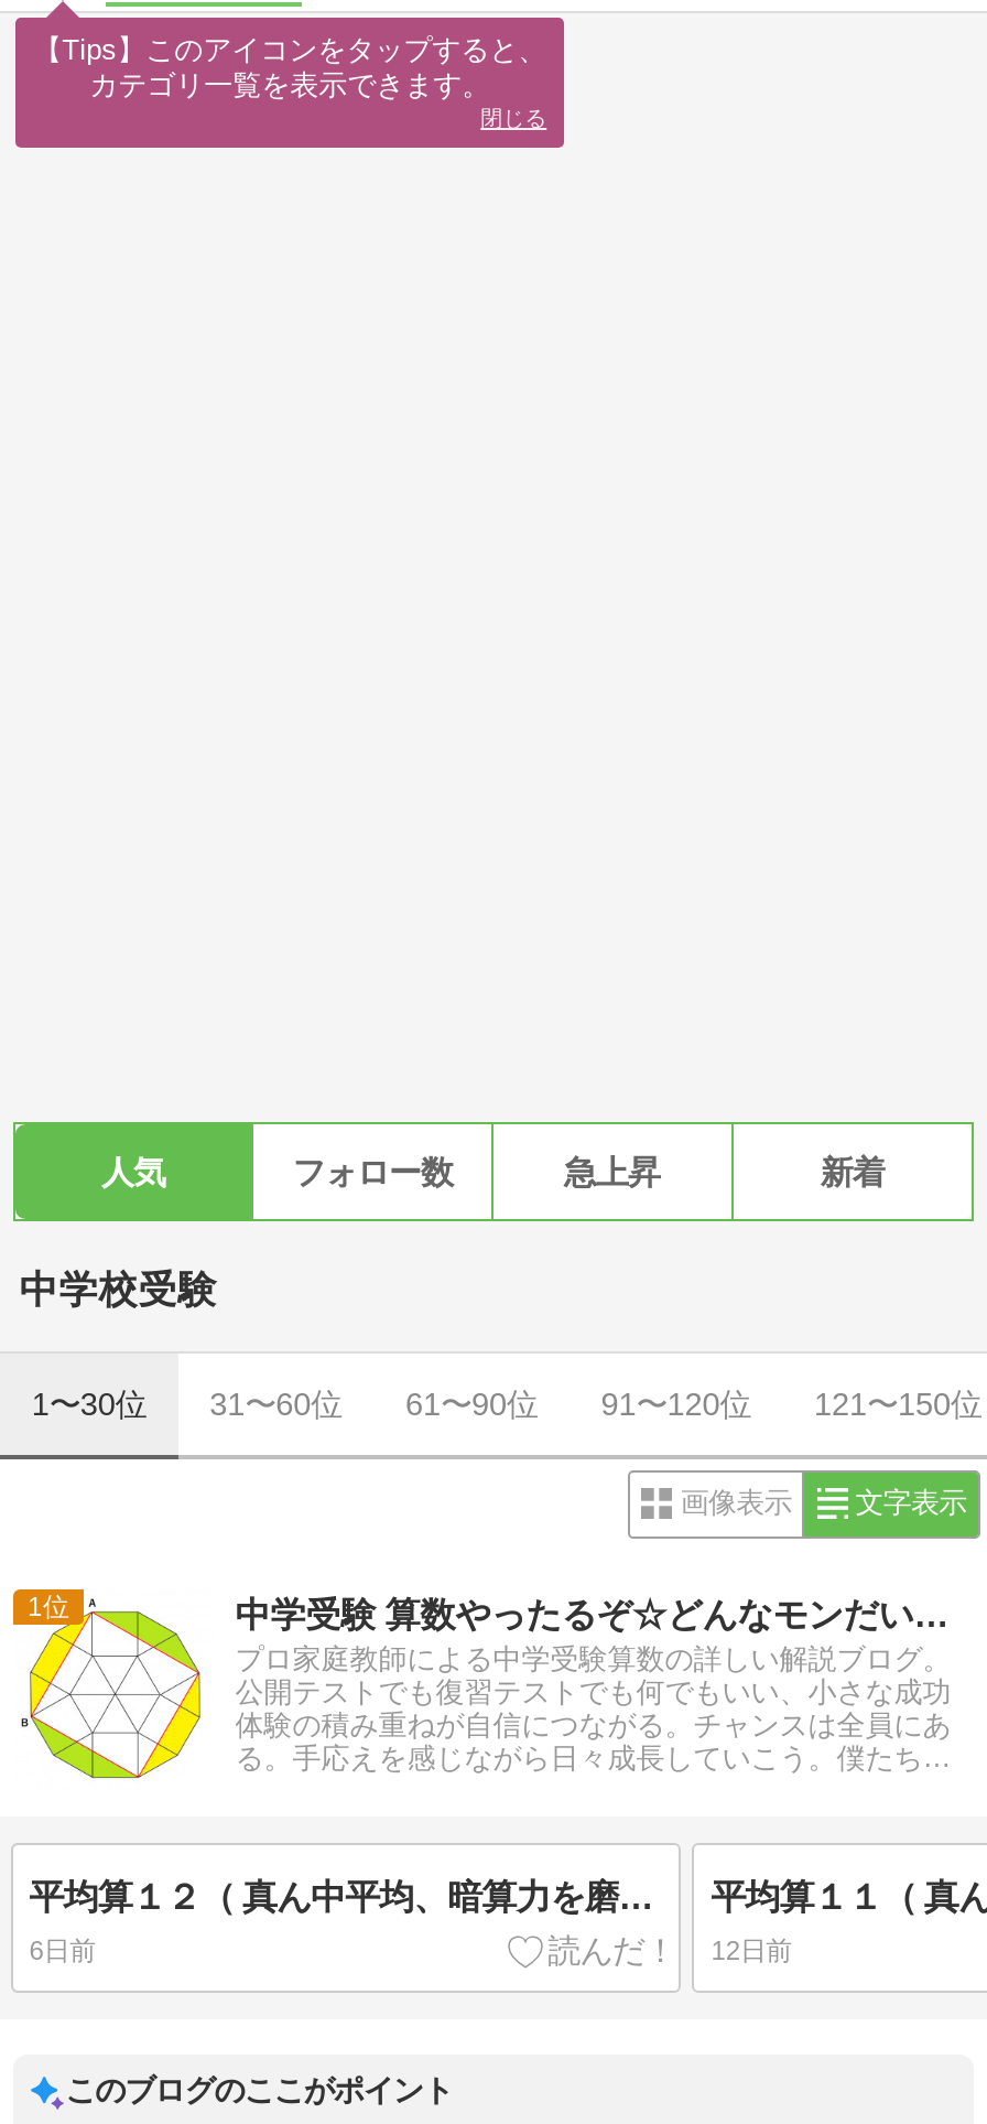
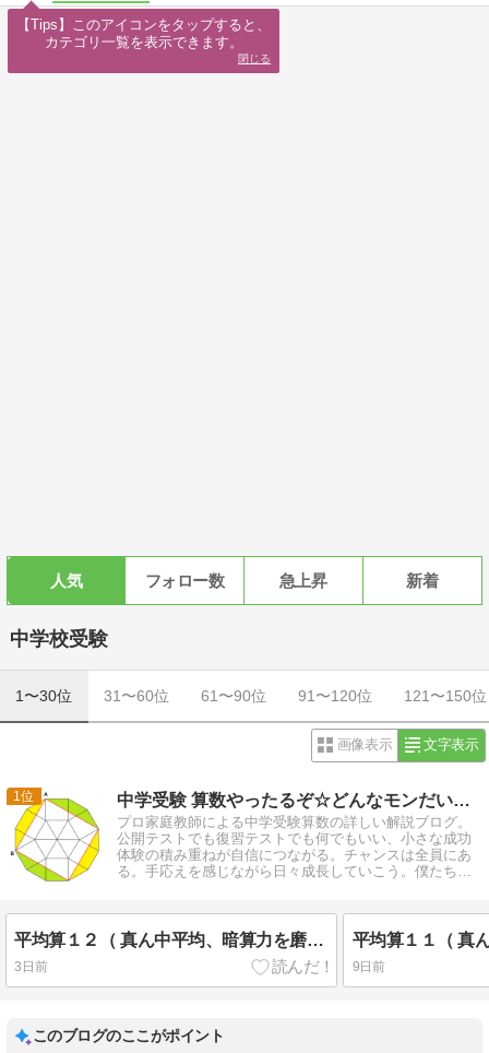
- 6日前
+ 3日前

- 12日前
+ 9日前
